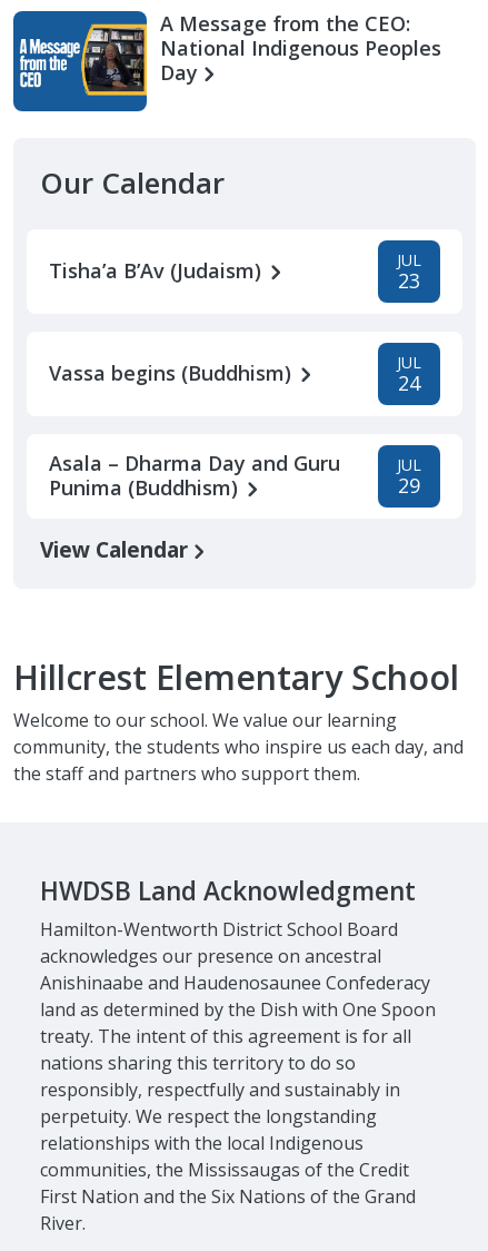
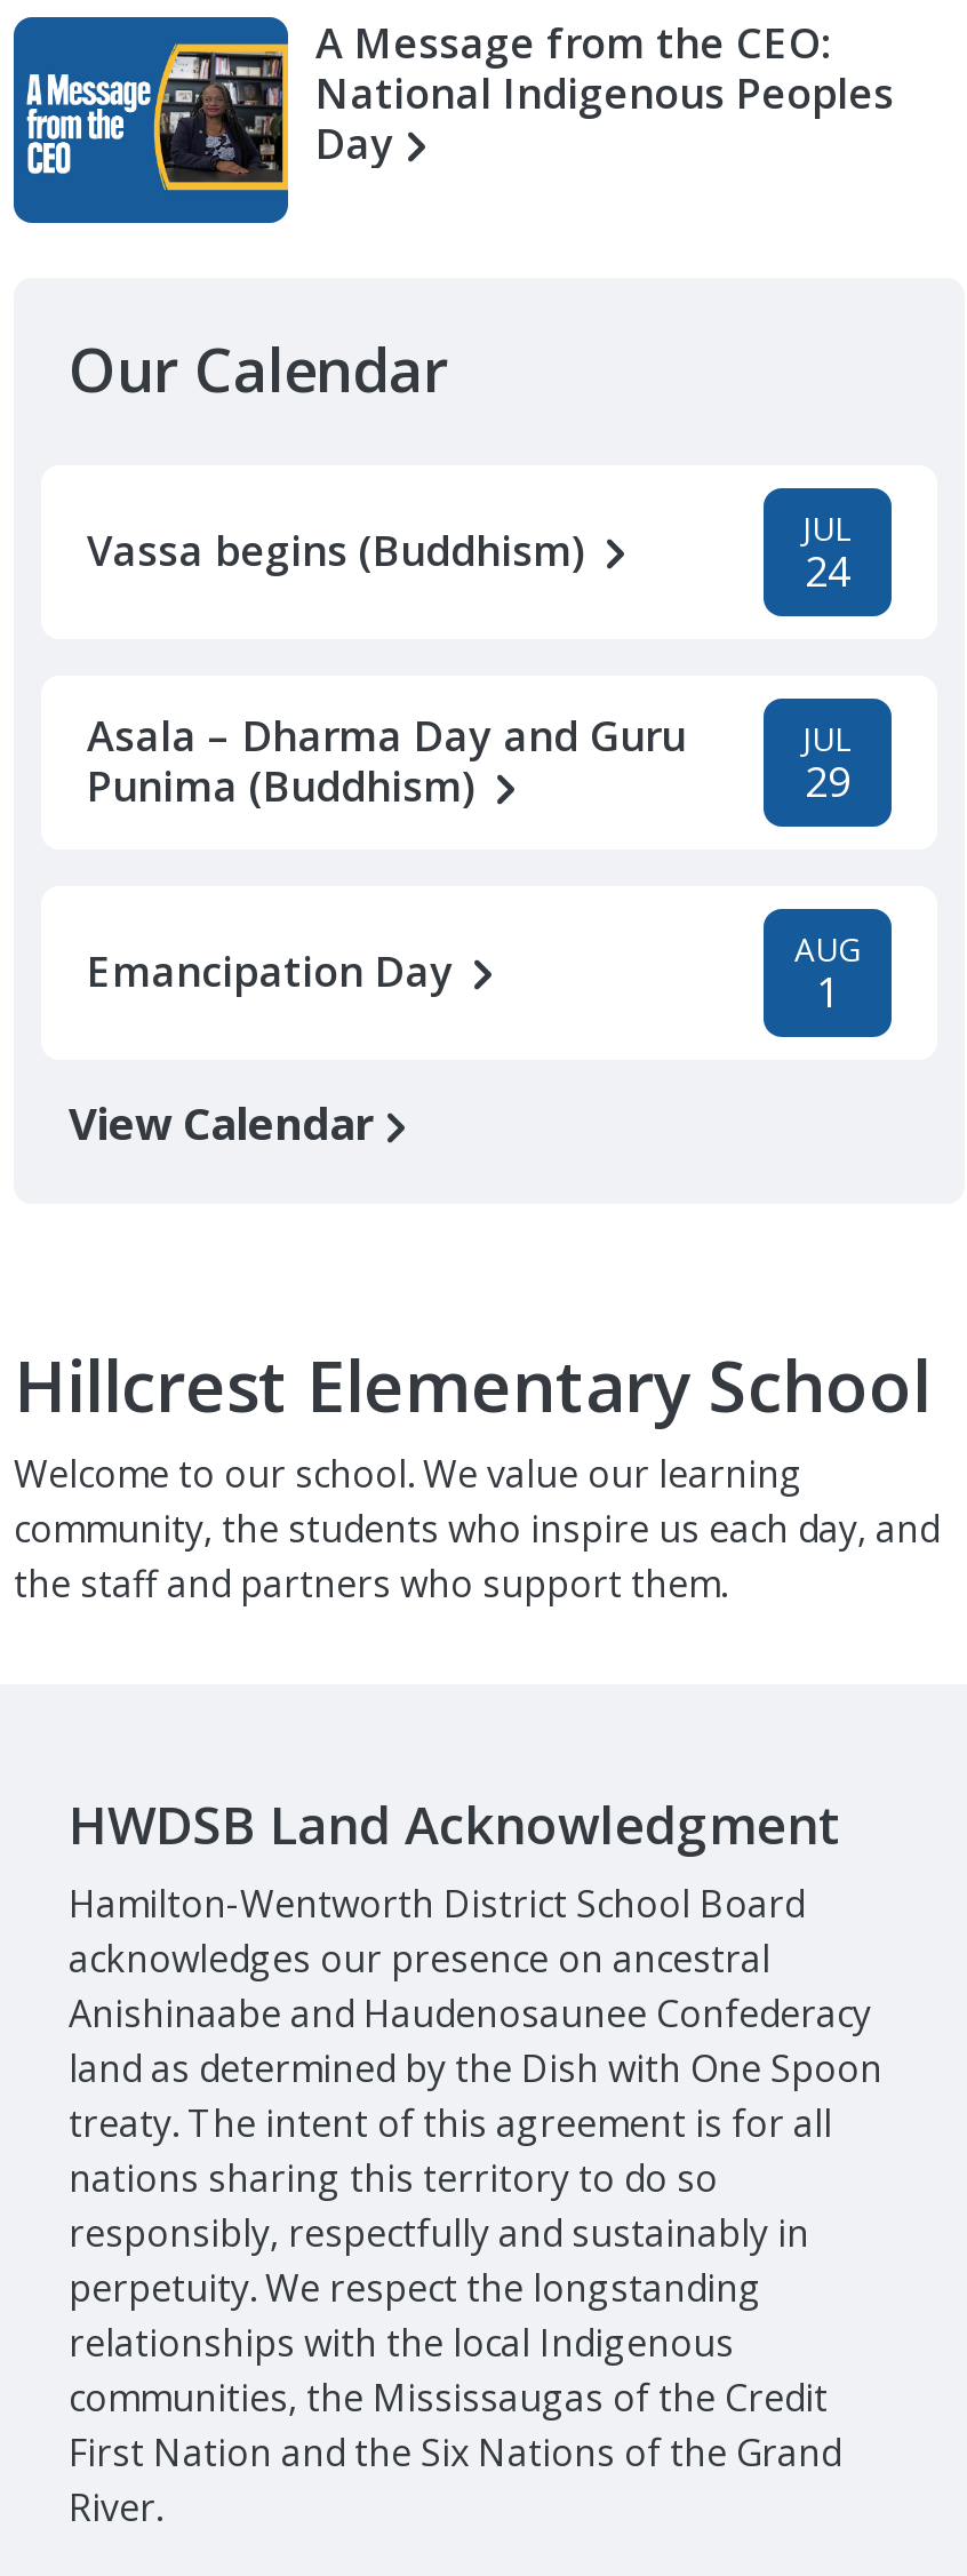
- Tisha’a B’Av (Judaism)
- JUL
- 23

moved up: Vassa begins (Buddhism) | JUL | 24 | Asala – Dharma Day and Guru | Punima (Buddhism) | JUL | 29

+ Emancipation Day
+ AUG
+ 1
